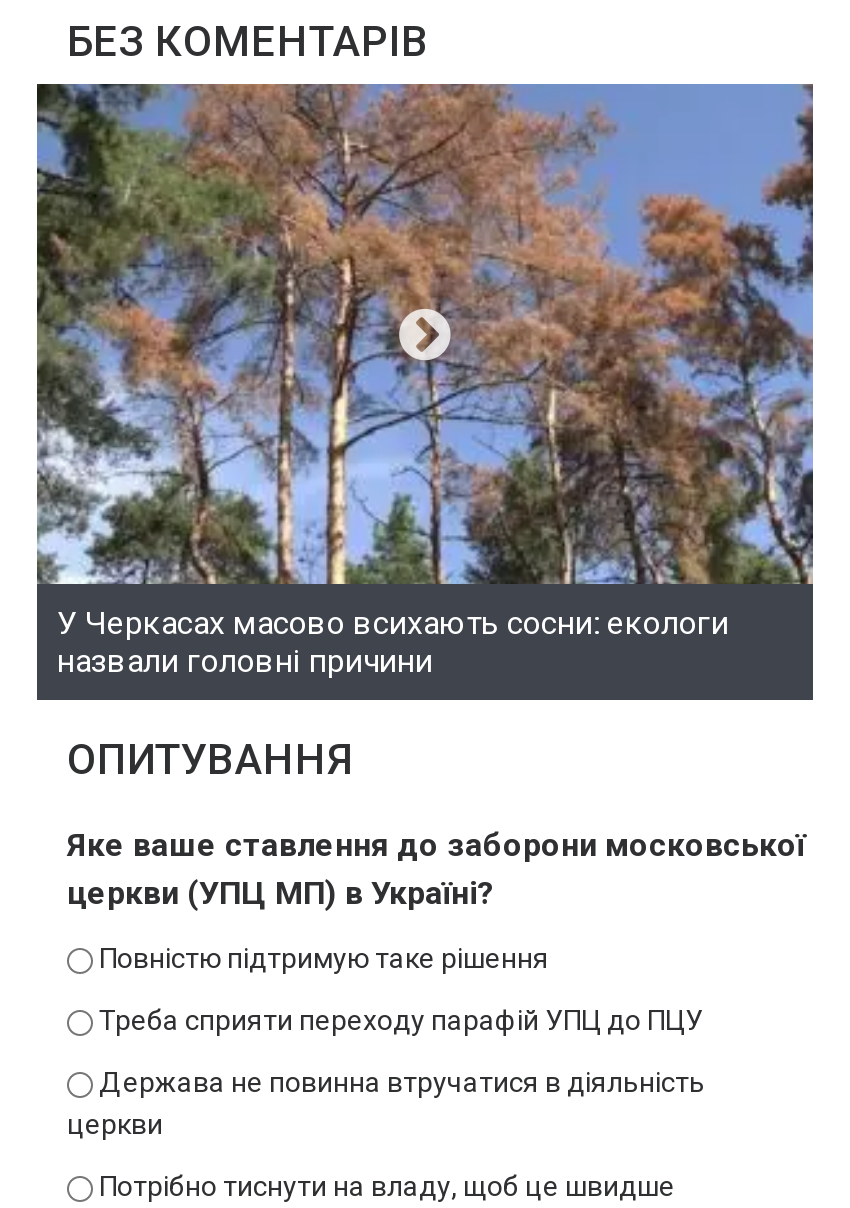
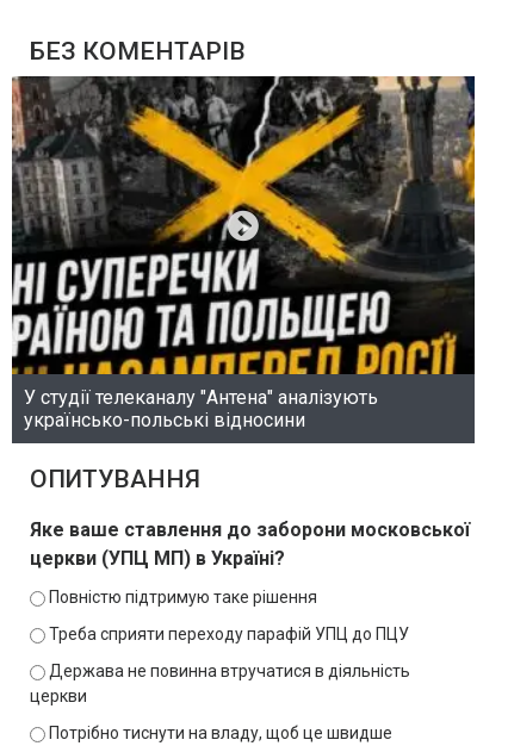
- [image]
- У Черкасах масово всихають сосни: екологи
- назвали головні причини
+ [image]
+ У студії телеканалу "Антена" аналізують
+ українсько-польські відносини
